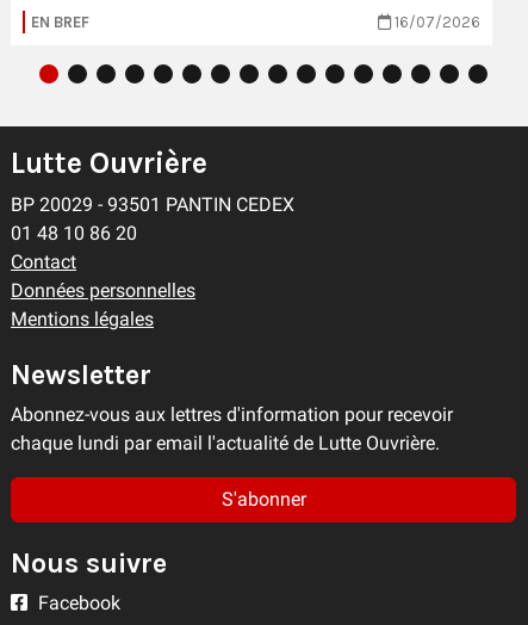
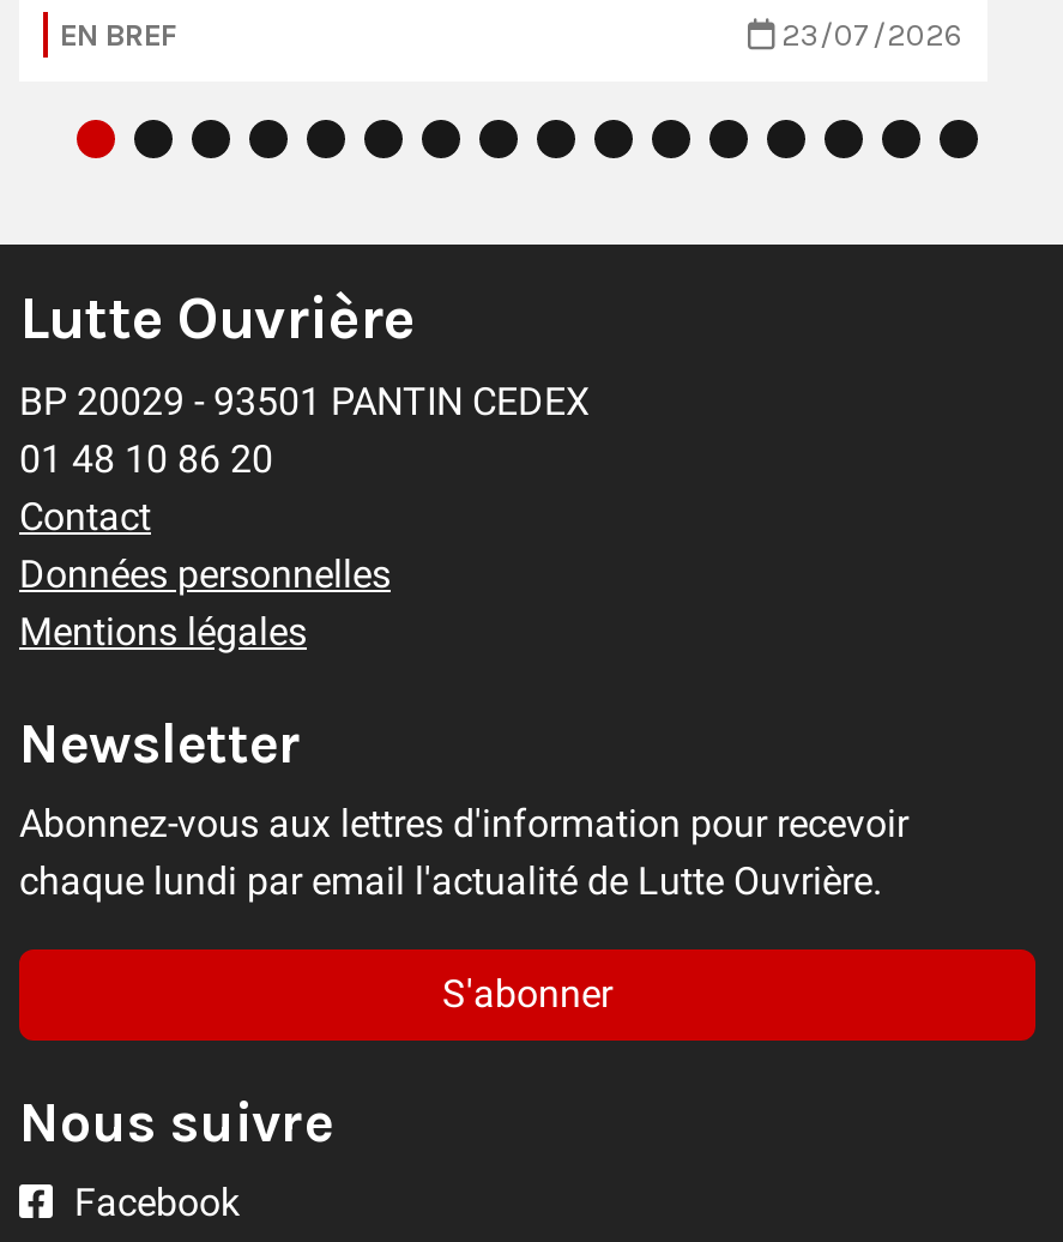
- 16/07/2026
+ 23/07/2026
